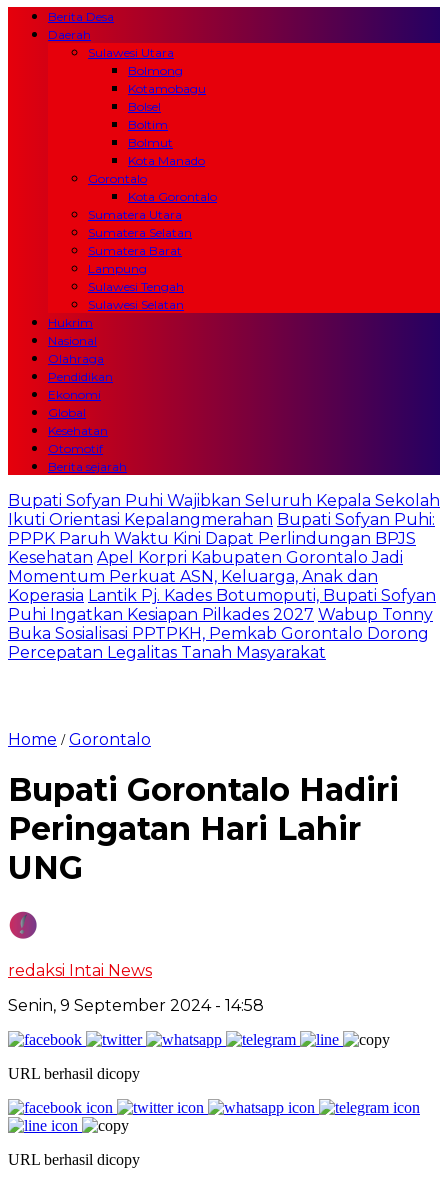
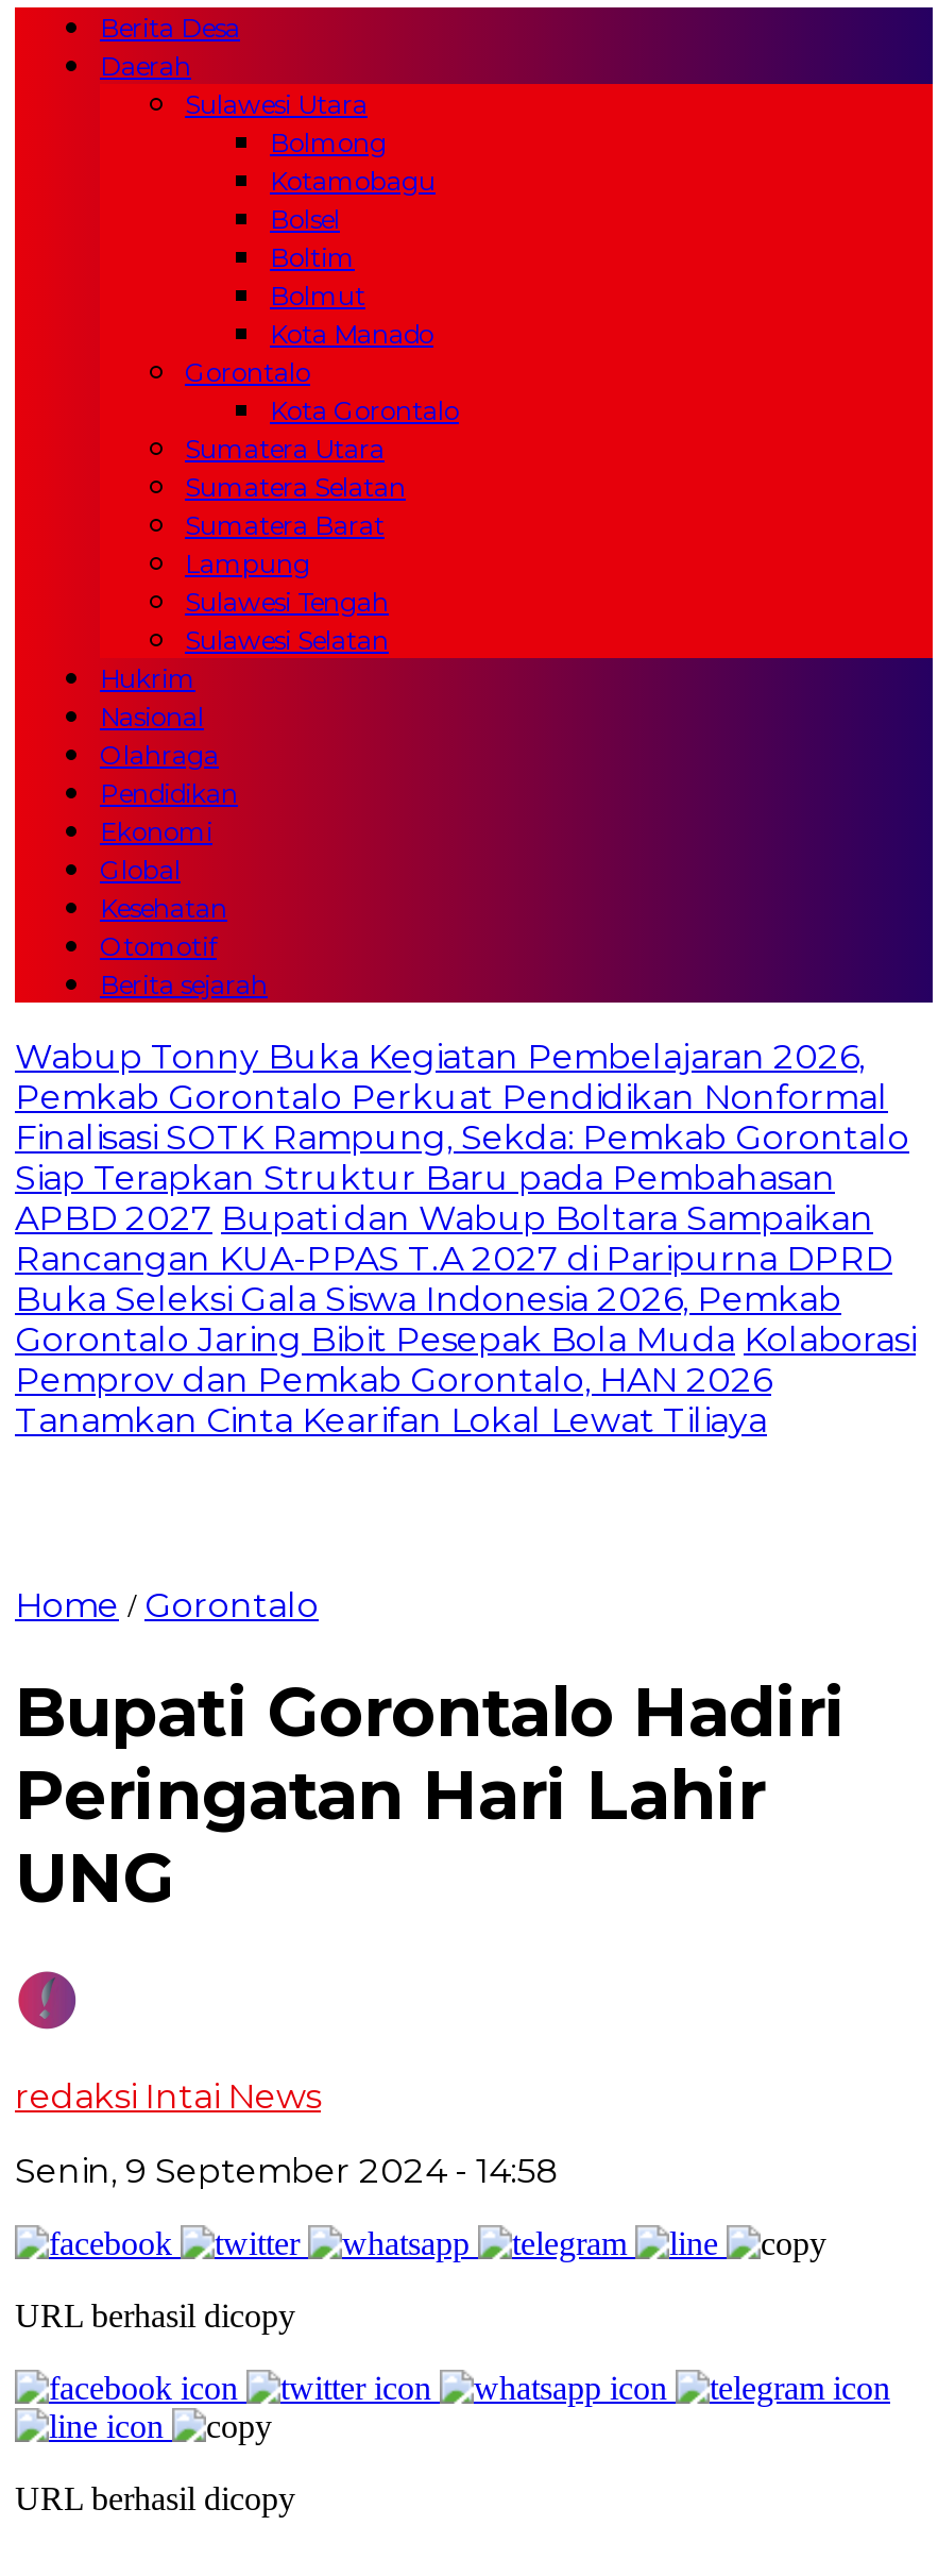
- Bupati Sofyan Puhi Wajibkan Seluruh Kepala Sekolah
- Ikuti Orientasi Kepalangmerahan Bupati Sofyan Puhi:
- PPPK Paruh Waktu Kini Dapat Perlindungan BPJS
- Kesehatan Apel Korpri Kabupaten Gorontalo Jadi
- Momentum Perkuat ASN, Keluarga, Anak dan
- Koperasia Lantik Pj. Kades Botumoputi, Bupati Sofyan
- Puhi Ingatkan Kesiapan Pilkades 2027 Wabup Tonny
- Buka Sosialisasi PPTPKH, Pemkab Gorontalo Dorong
- Percepatan Legalitas Tanah Masyarakat
+ Wabup Tonny Buka Kegiatan Pembelajaran 2026,
+ Pemkab Gorontalo Perkuat Pendidikan Nonformal
+ Finalisasi SOTK Rampung, Sekda: Pemkab Gorontalo
+ Siap Terapkan Struktur Baru pada Pembahasan
+ APBD 2027 Bupati dan Wabup Boltara Sampaikan
+ Rancangan KUA-PPAS T.A 2027 di Paripurna DPRD
+ Buka Seleksi Gala Siswa Indonesia 2026, Pemkab
+ Gorontalo Jaring Bibit Pesepak Bola Muda Kolaborasi
+ Pemprov dan Pemkab Gorontalo, HAN 2026
+ Tanamkan Cinta Kearifan Lokal Lewat Tiliaya
